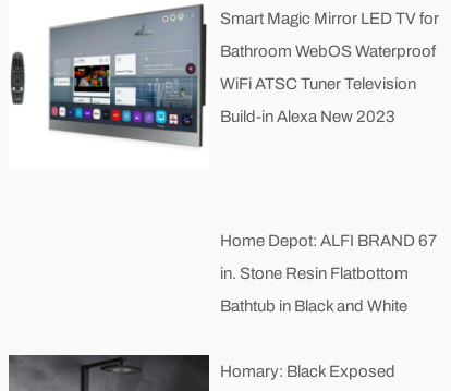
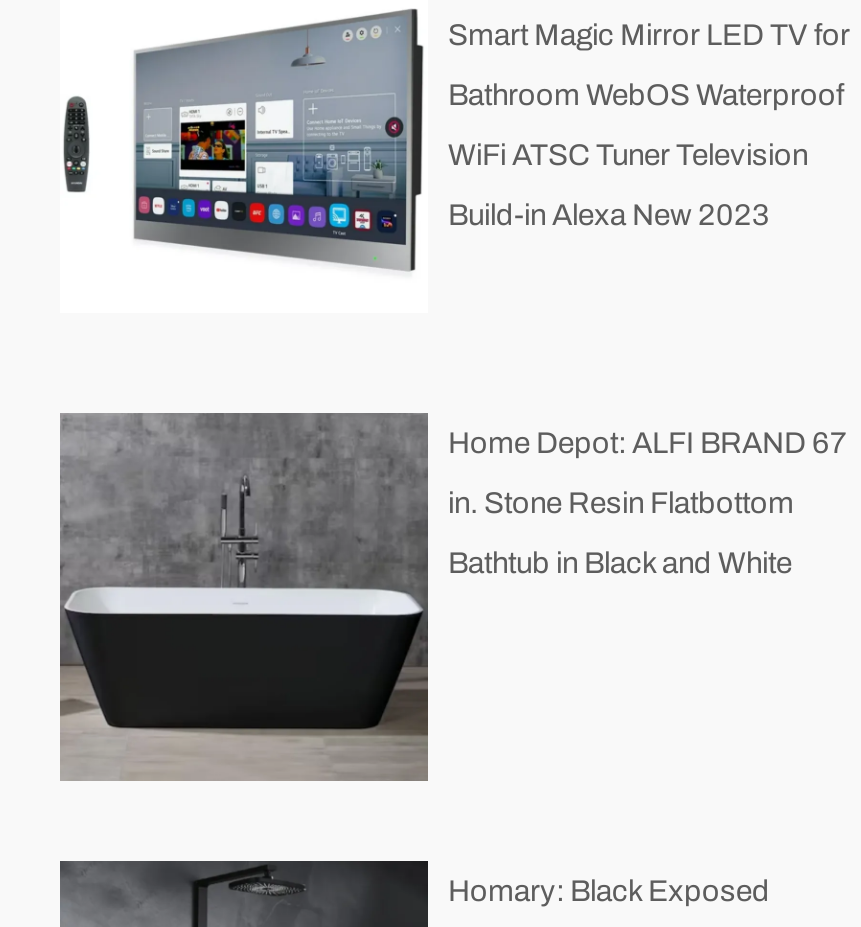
+ [image]
